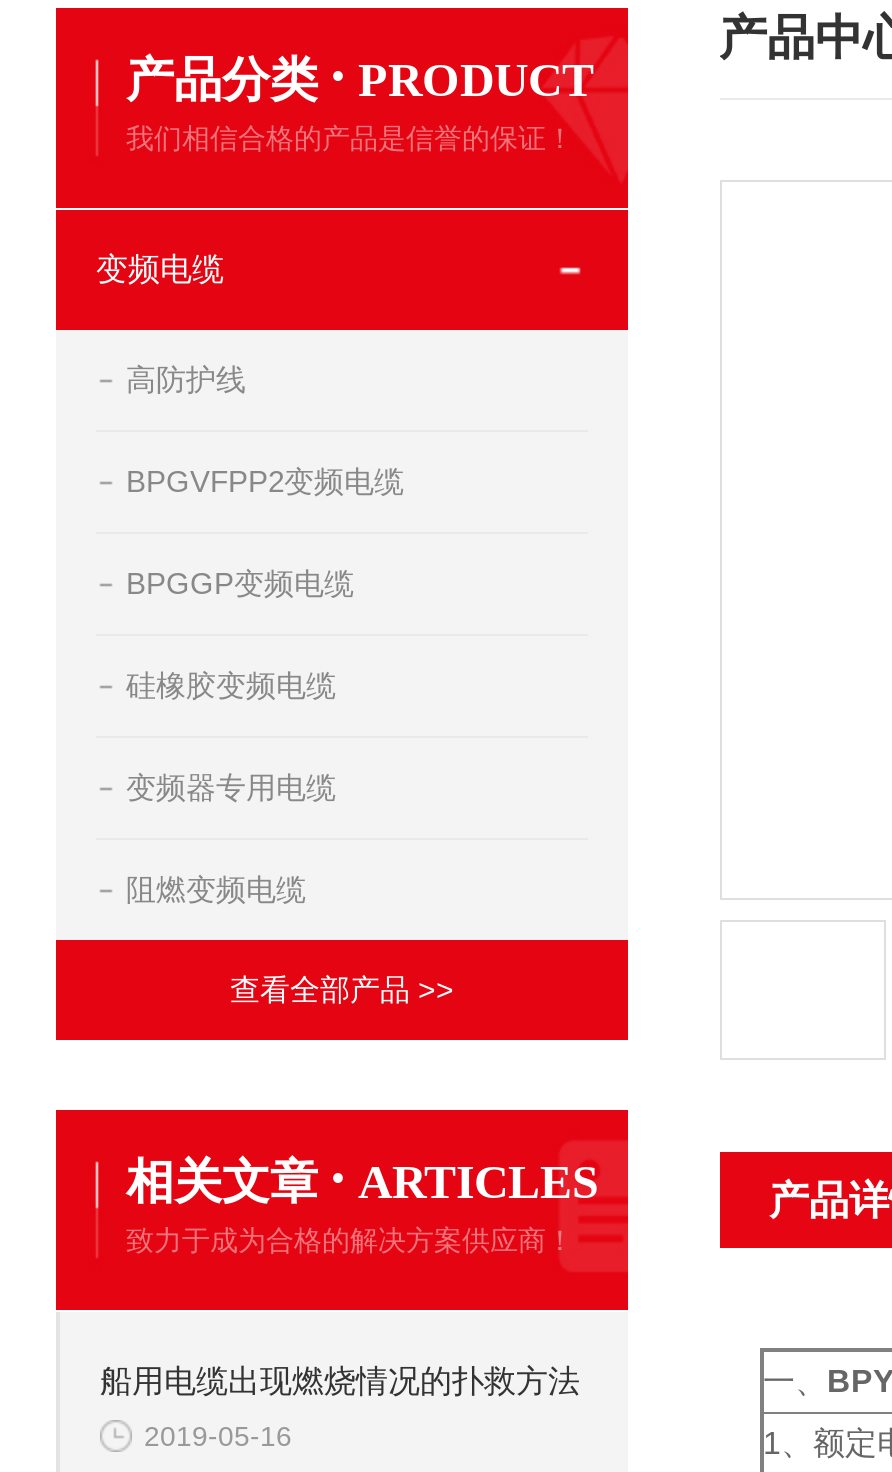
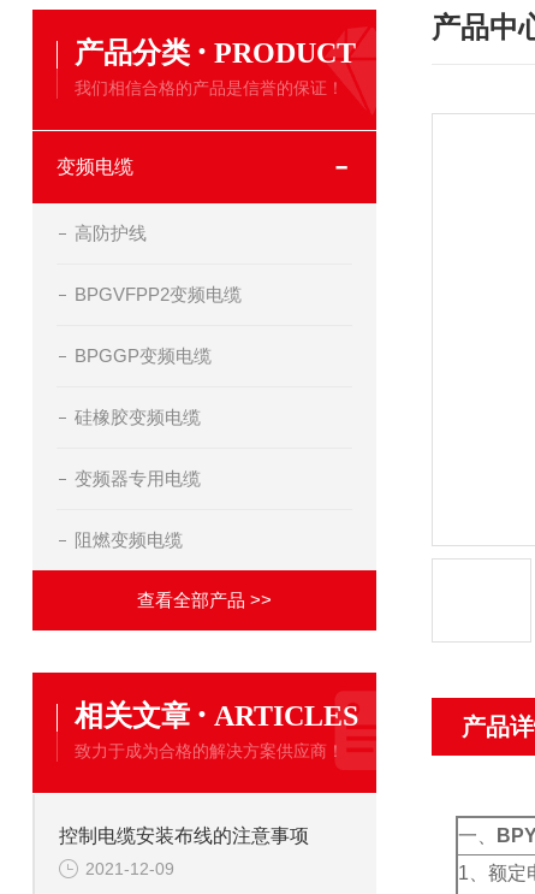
- 船用电缆出现燃烧情况的扑救方法
+ 控制电缆安装布线的注意事项

- 2019-05-16
+ 2021-12-09
